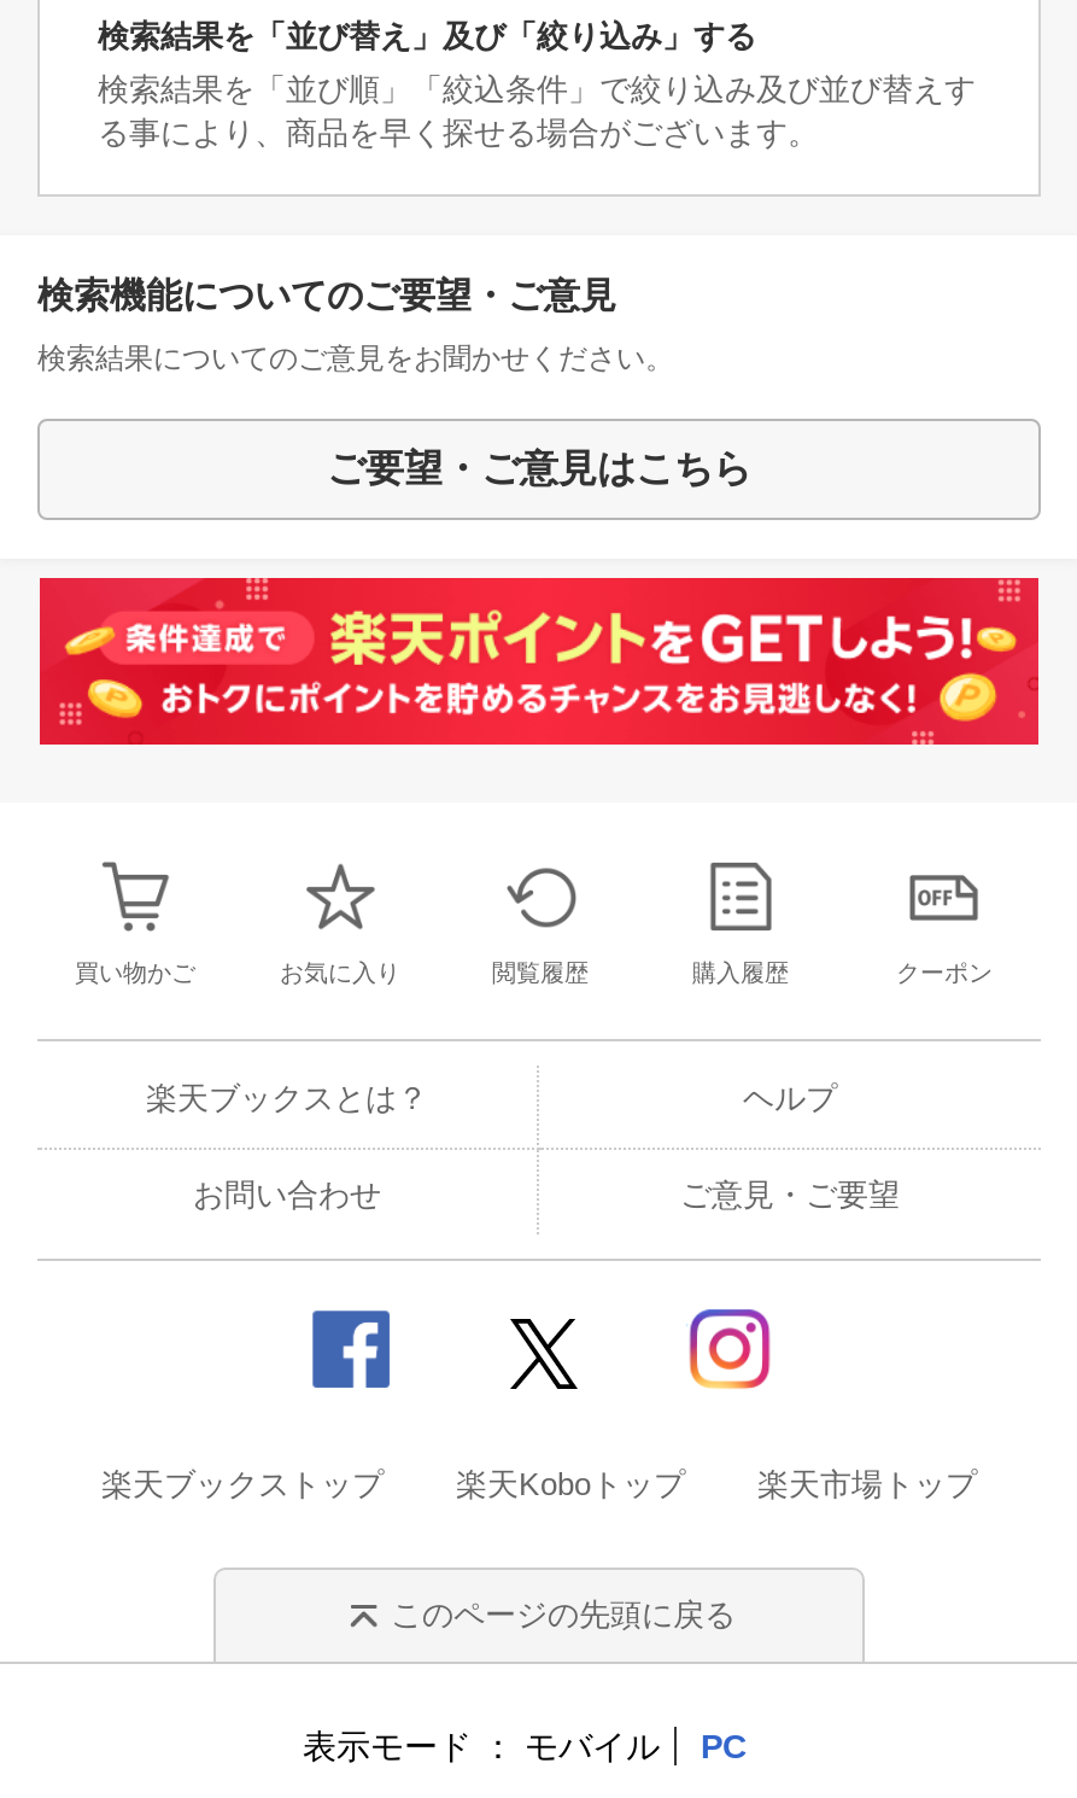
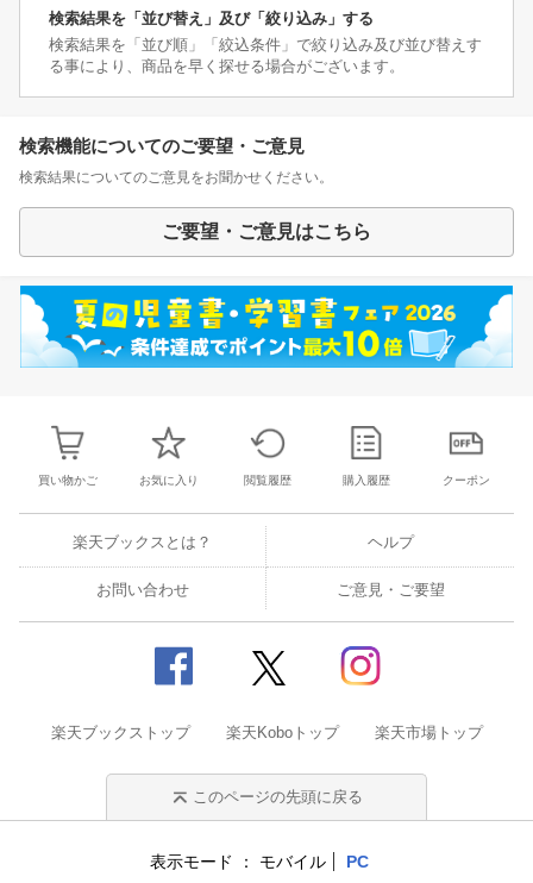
- [image]
+ [image]
